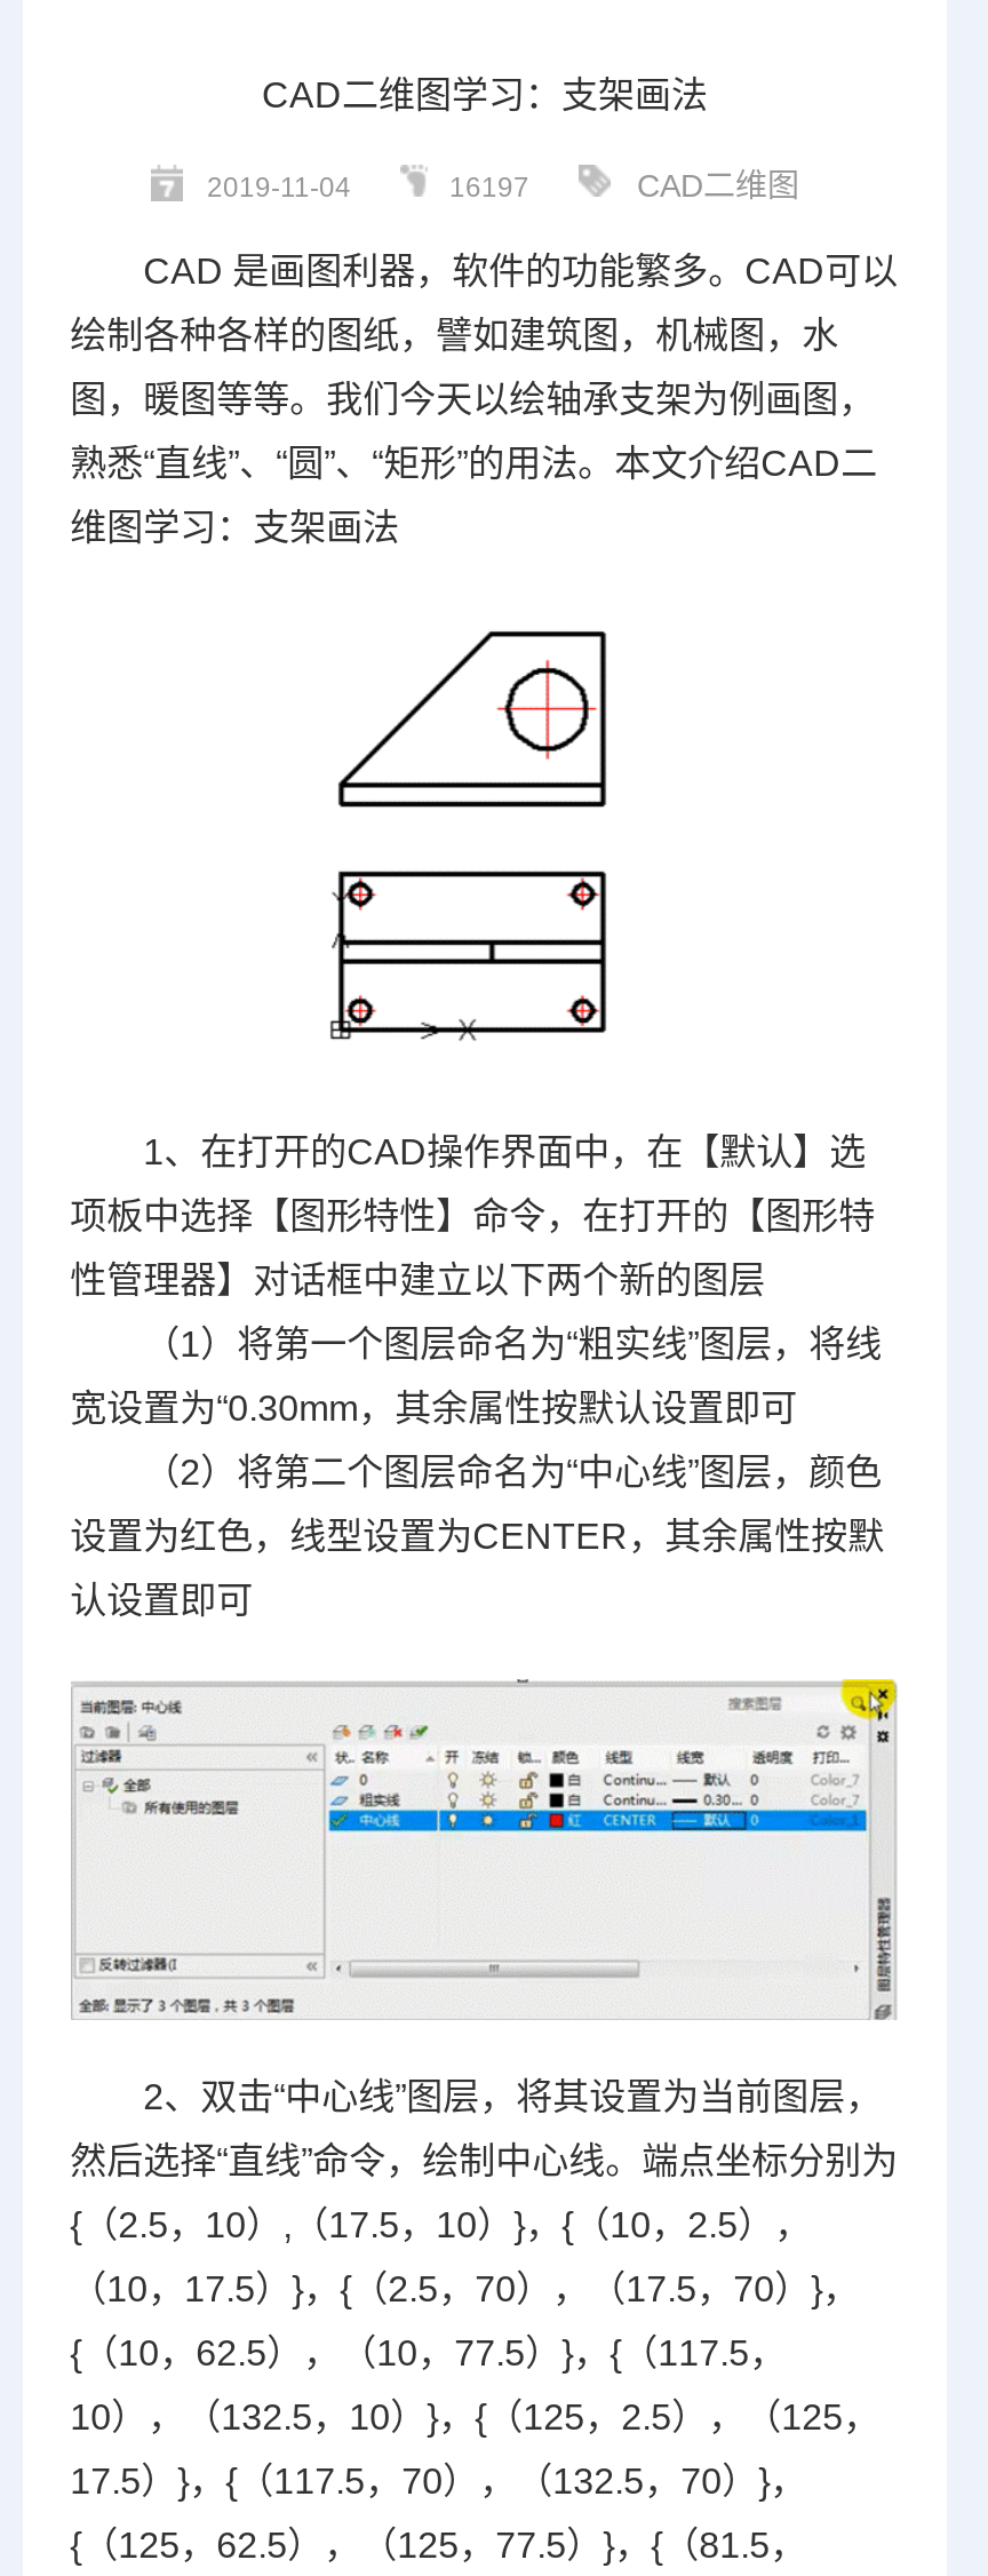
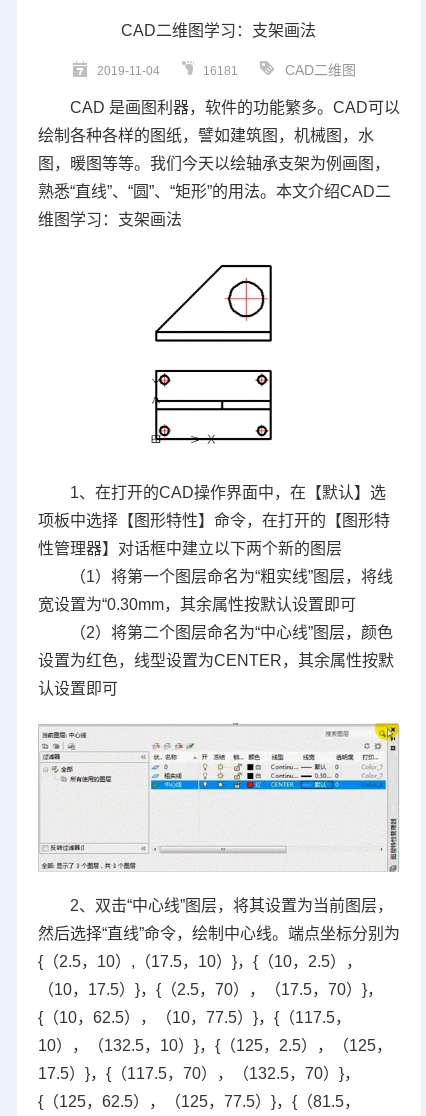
- 16197
+ 16181
